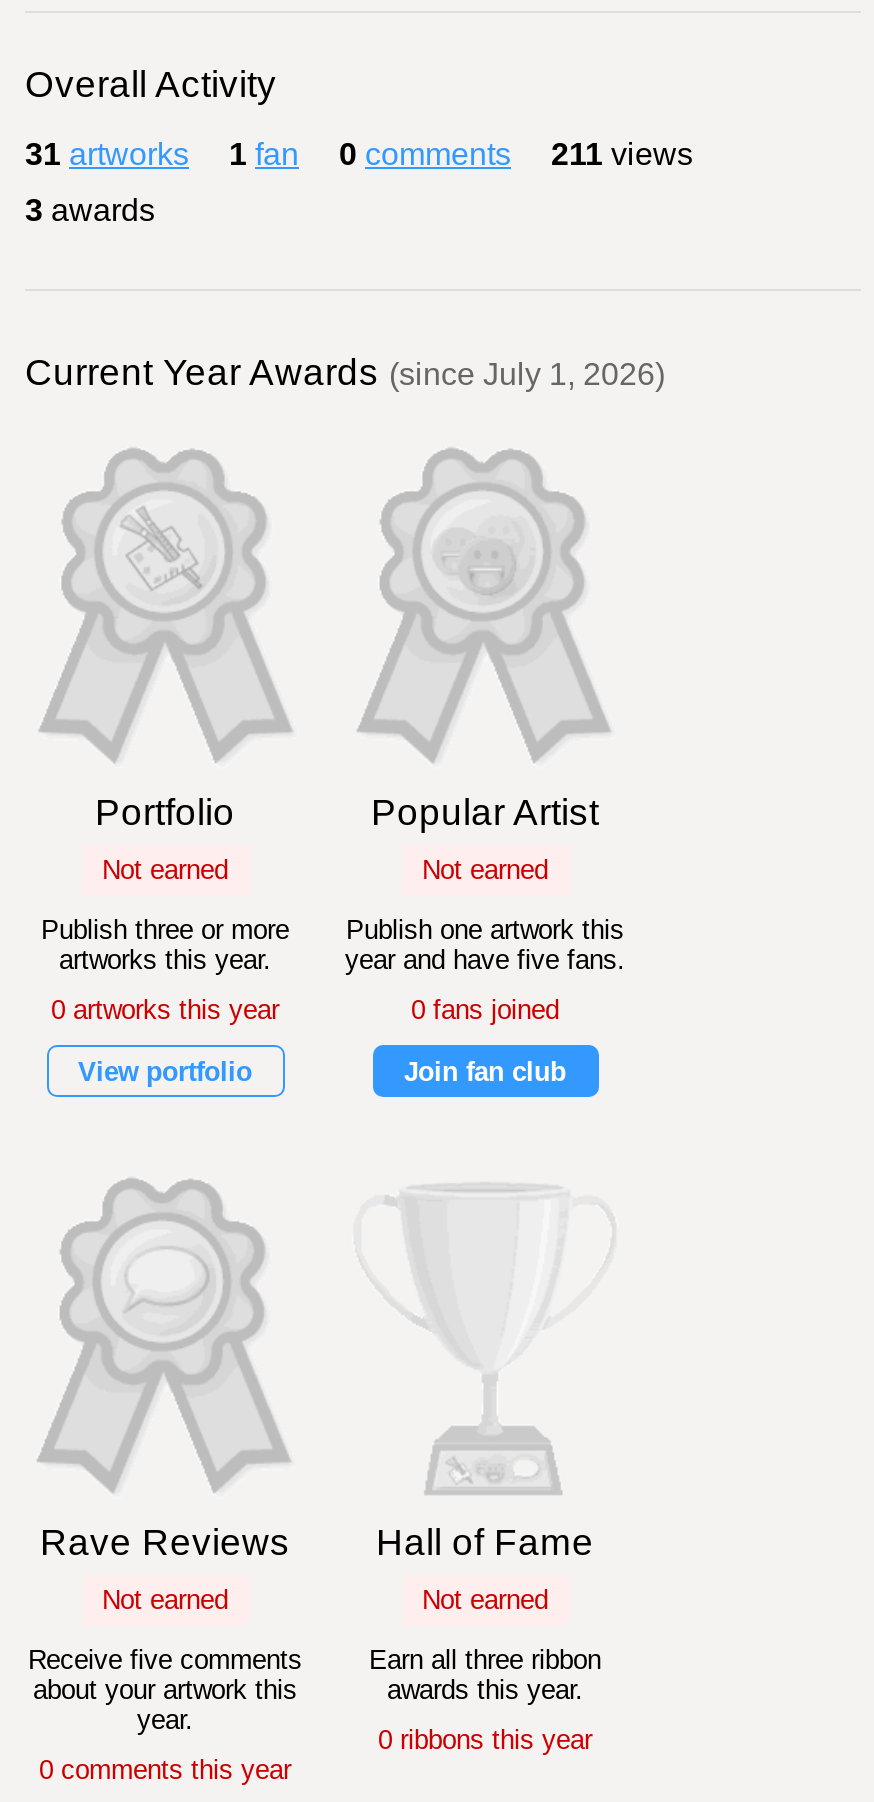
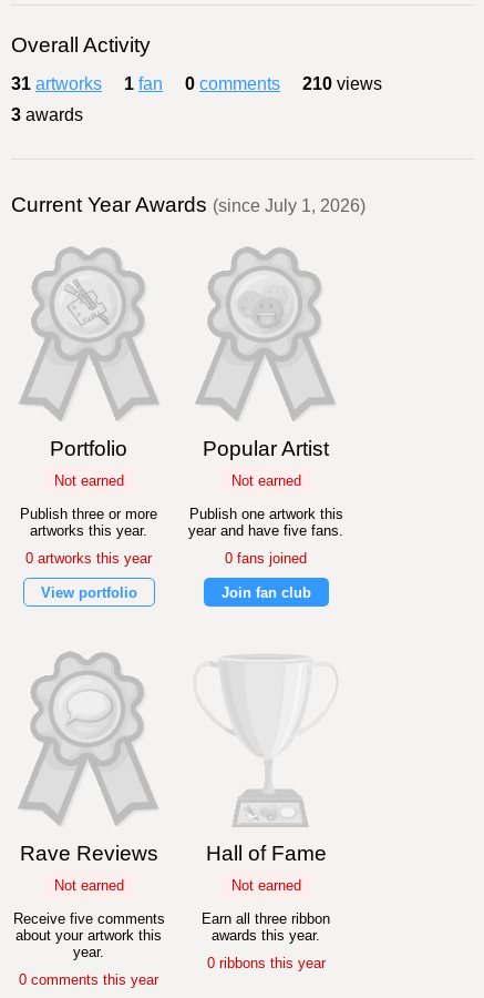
- 31 artworks 1 fan 0 comments 211 views
+ 31 artworks 1 fan 0 comments 210 views
